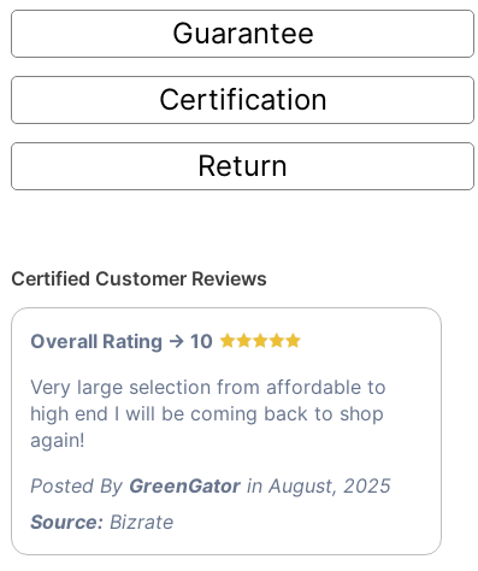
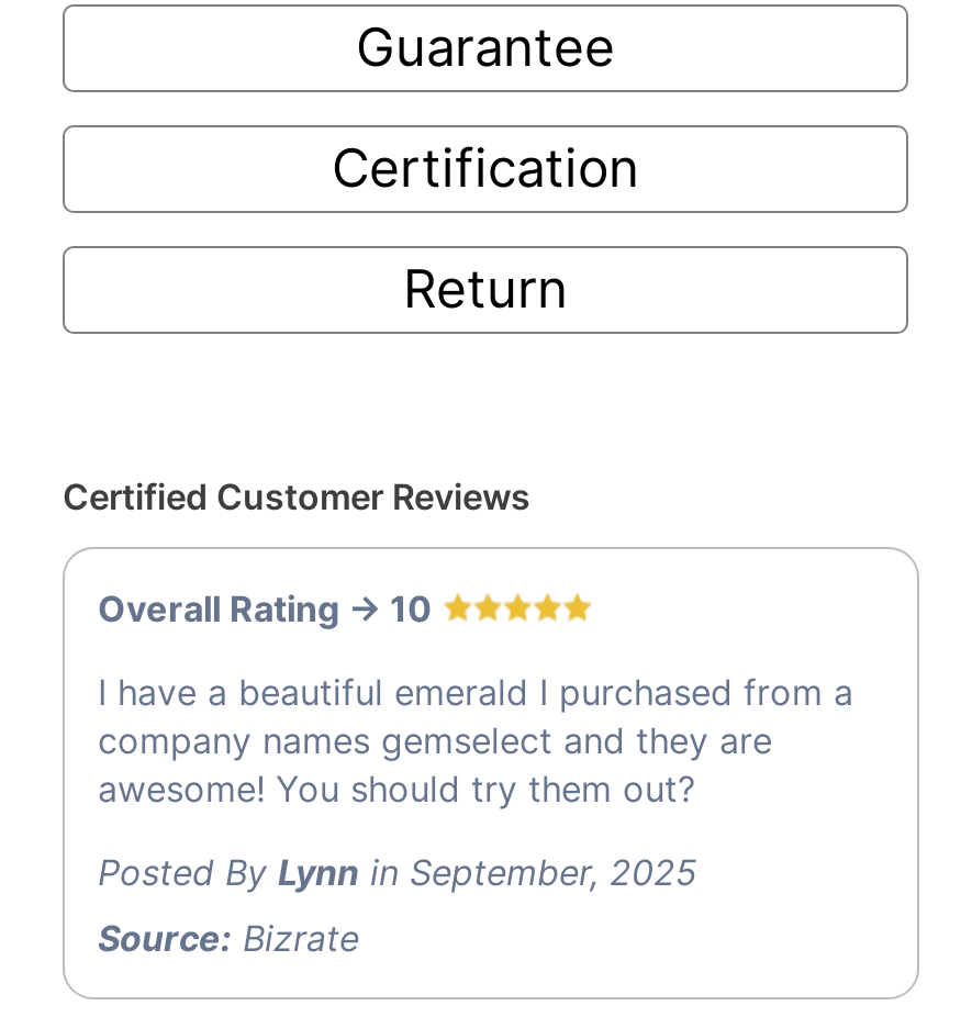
- Very large selection from affordable to
- high end I will be coming back to shop
- again!
+ I have a beautiful emerald I purchased from a
+ company names gemselect and they are
+ awesome! You should try them out?

- Posted By GreenGator in August, 2025
+ Posted By Lynn in September, 2025
